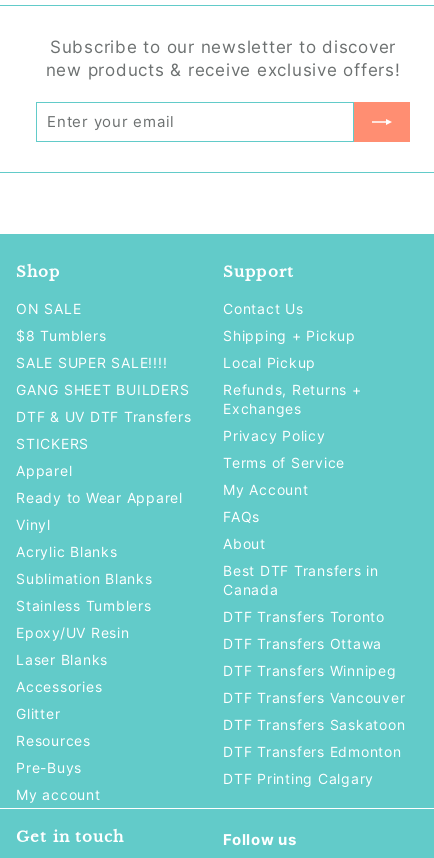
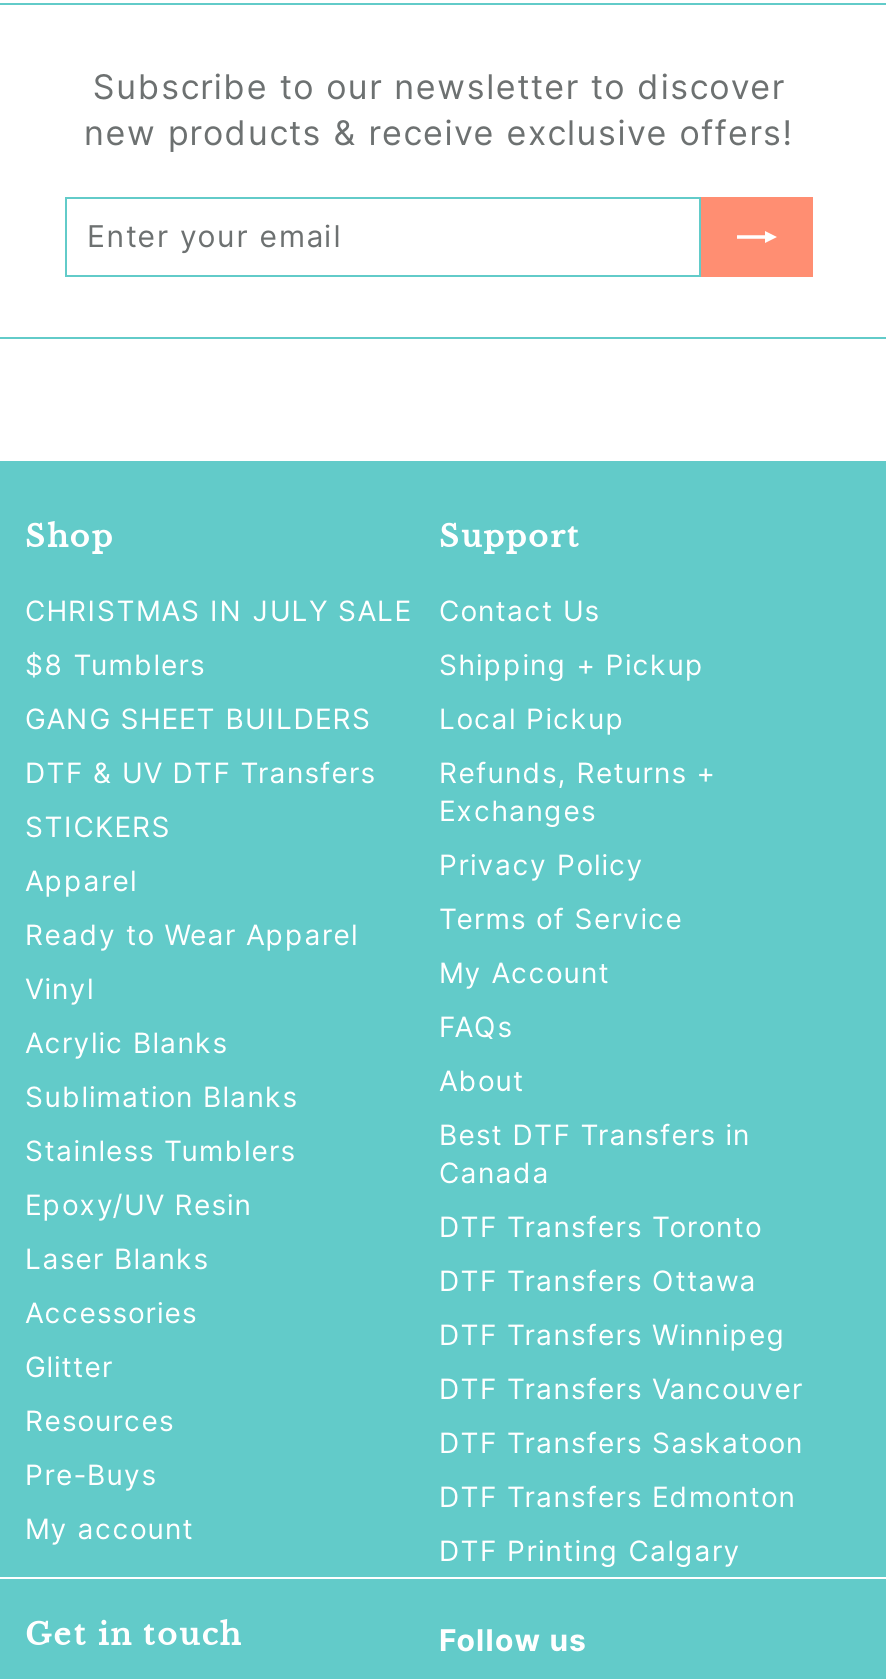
- ON SALE
+ CHRISTMAS IN JULY SALE

- SALE SUPER SALE!!!!
